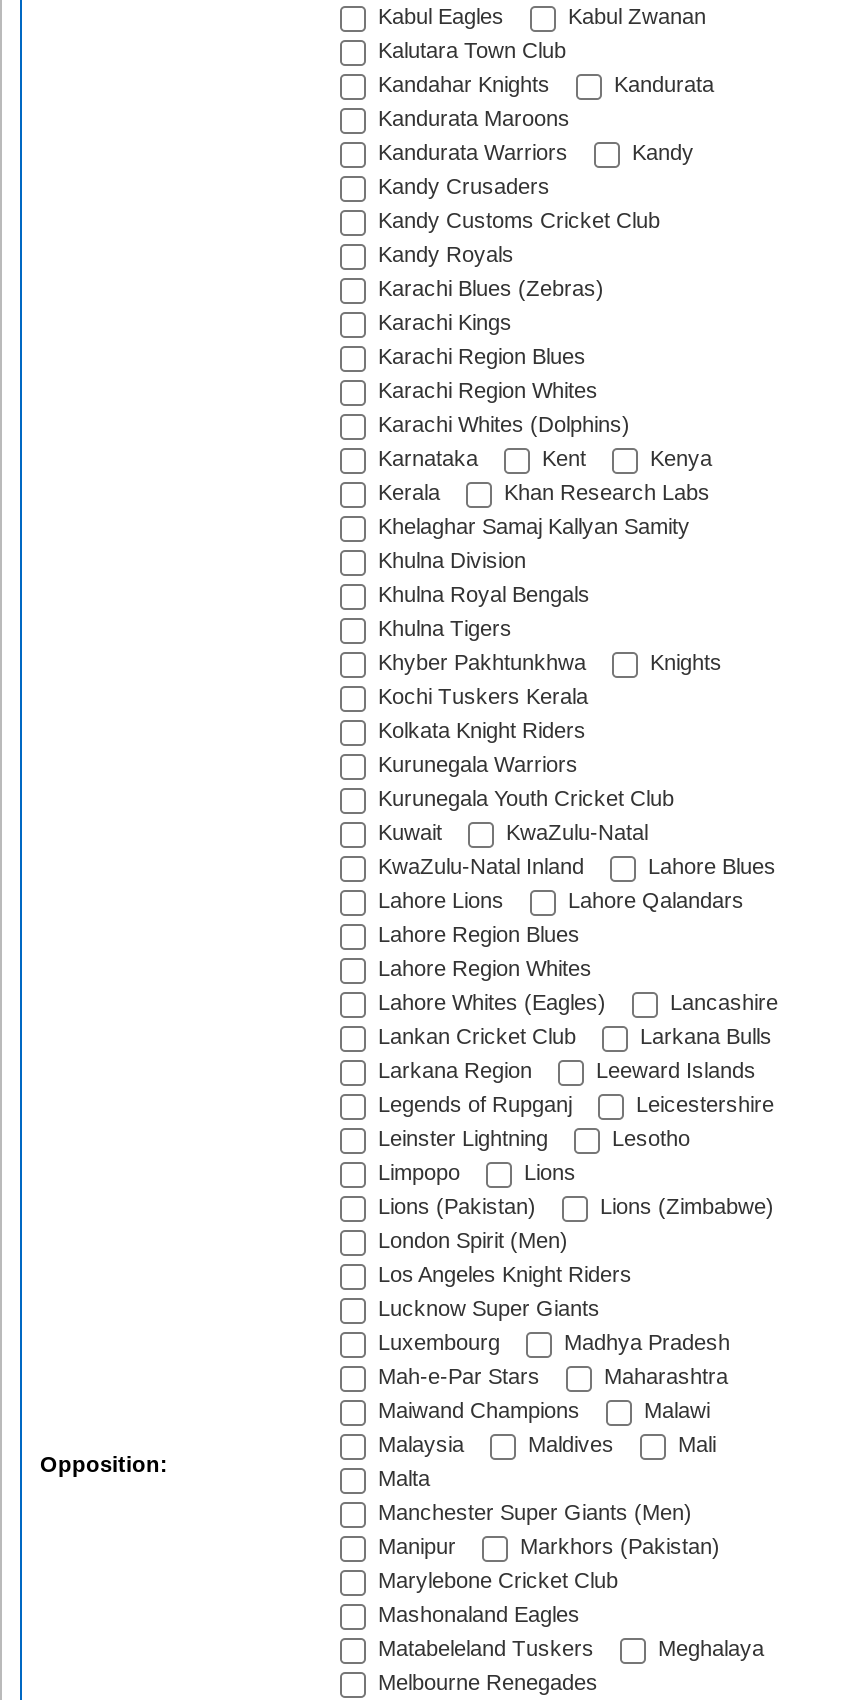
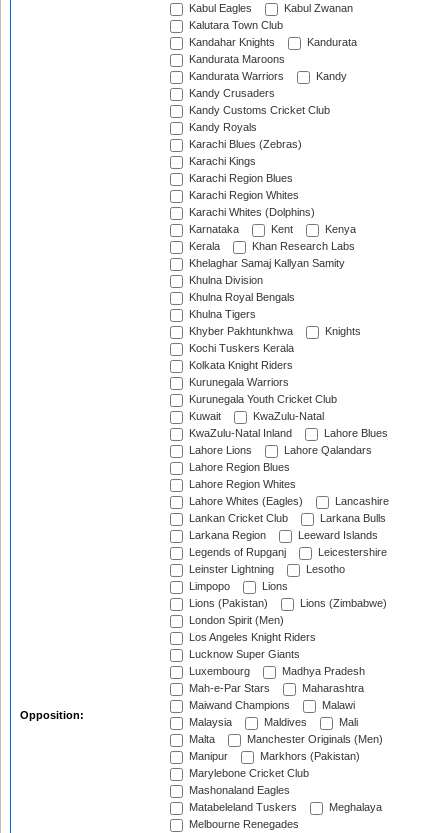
- Manchester Super Giants (Men)
+ Manchester Originals (Men)
